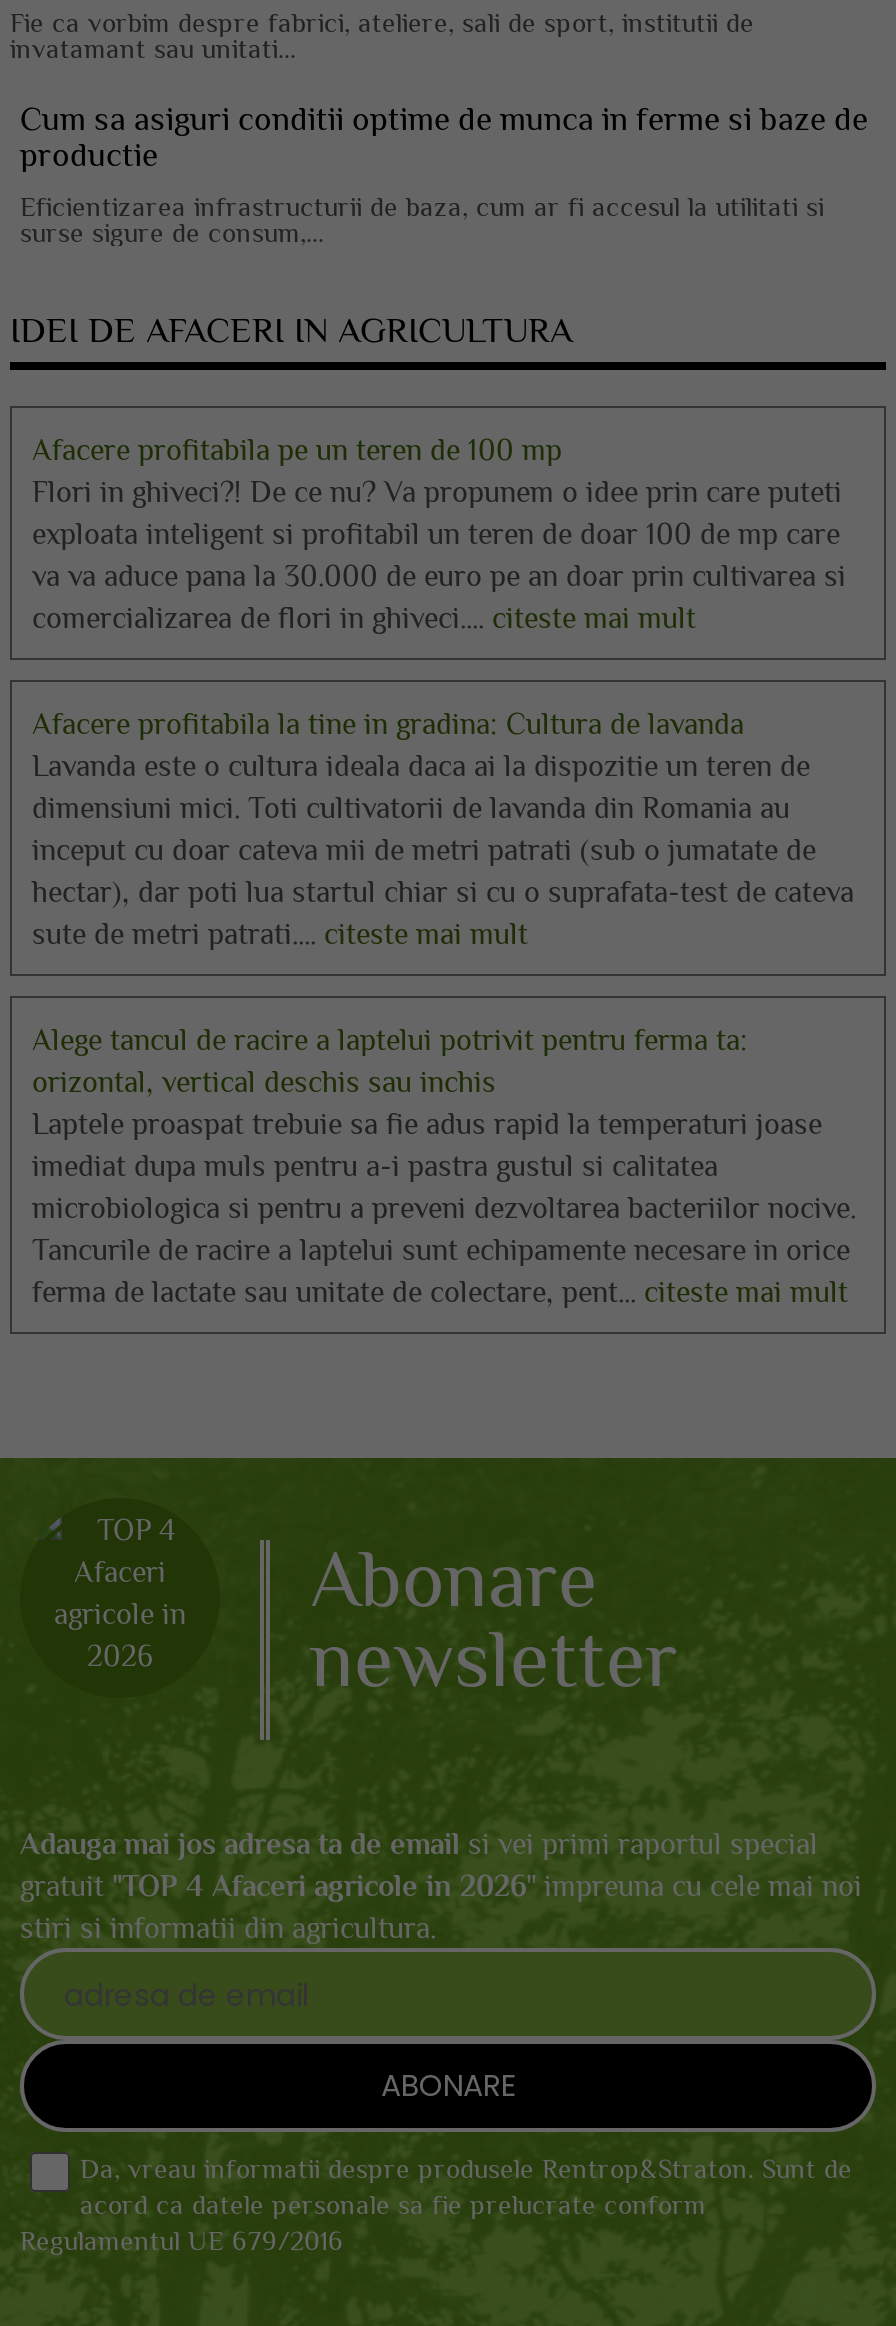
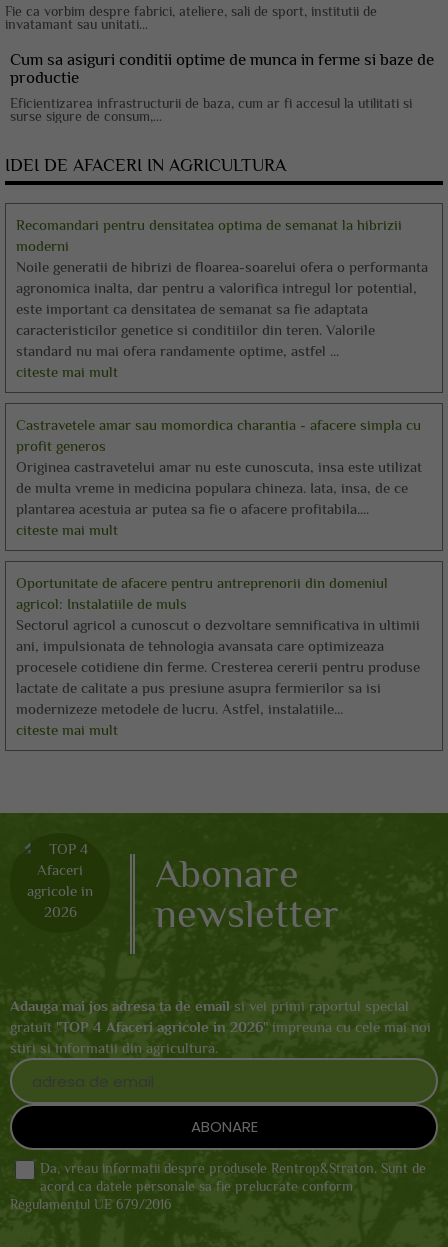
- Afacere profitabila pe un teren de 100 mp
- Flori in ghiveci?! De ce nu? Va propunem o idee prin care puteti
- exploata inteligent si profitabil un teren de doar 100 de mp care
- va va aduce pana la 30.000 de euro pe an doar prin cultivarea si
- comercializarea de flori in ghiveci.... citeste mai mult
+ Recomandari pentru densitatea optima de semanat la hibrizii
+ moderni
+ Noile generatii de hibrizi de floarea-soarelui ofera o performanta
+ agronomica inalta, dar pentru a valorifica intregul lor potential,
+ este important ca densitatea de semanat sa fie adaptata
+ caracteristicilor genetice si conditiilor din teren. Valorile
+ standard nu mai ofera randamente optime, astfel ...
+ citeste mai mult

- Afacere profitabila la tine in gradina: Cultura de lavanda
- Lavanda este o cultura ideala daca ai la dispozitie un teren de
- dimensiuni mici. Toti cultivatorii de lavanda din Romania au
- inceput cu doar cateva mii de metri patrati (sub o jumatate de
- hectar), dar poti lua startul chiar si cu o suprafata-test de cateva
- sute de metri patrati.... citeste mai mult
+ Castravetele amar sau momordica charantia - afacere simpla cu
+ profit generos
+ Originea castravetelui amar nu este cunoscuta, insa este utilizat
+ de multa vreme in medicina populara chineza. Iata, insa, de ce
+ plantarea acestuia ar putea sa fie o afacere profitabila....
+ citeste mai mult

- Alege tancul de racire a laptelui potrivit pentru ferma ta:
- orizontal, vertical deschis sau inchis
- Laptele proaspat trebuie sa fie adus rapid la temperaturi joase
- imediat dupa muls pentru a-i pastra gustul si calitatea
- microbiologica si pentru a preveni dezvoltarea bacteriilor nocive.
- Tancurile de racire a laptelui sunt echipamente necesare in orice
- ferma de lactate sau unitate de colectare, pent... citeste mai mult
+ Oportunitate de afacere pentru antreprenorii din domeniul
+ agricol: Instalatiile de muls
+ Sectorul agricol a cunoscut o dezvoltare semnificativa in ultimii
+ ani, impulsionata de tehnologia avansata care optimizeaza
+ procesele cotidiene din ferme. Cresterea cererii pentru produse
+ lactate de calitate a pus presiune asupra fermierilor sa isi
+ modernizeze metodele de lucru. Astfel, instalatiile...
+ citeste mai mult
